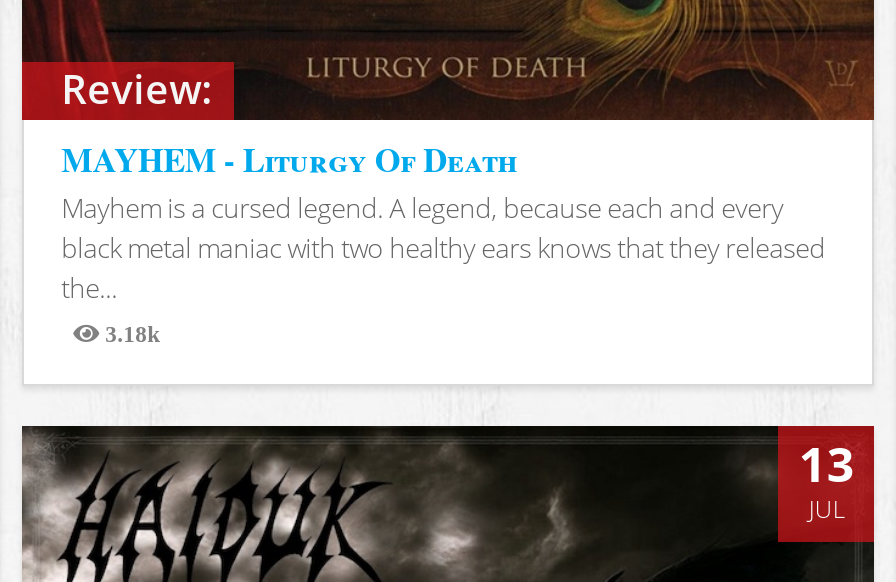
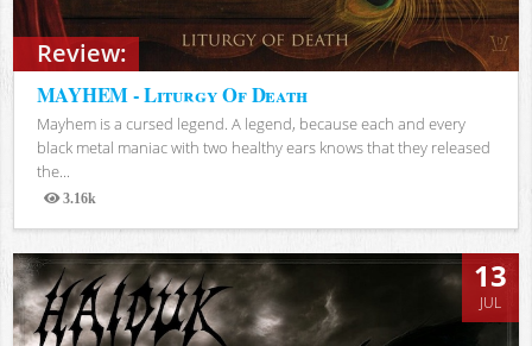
- 3.18k
+ 3.16k
